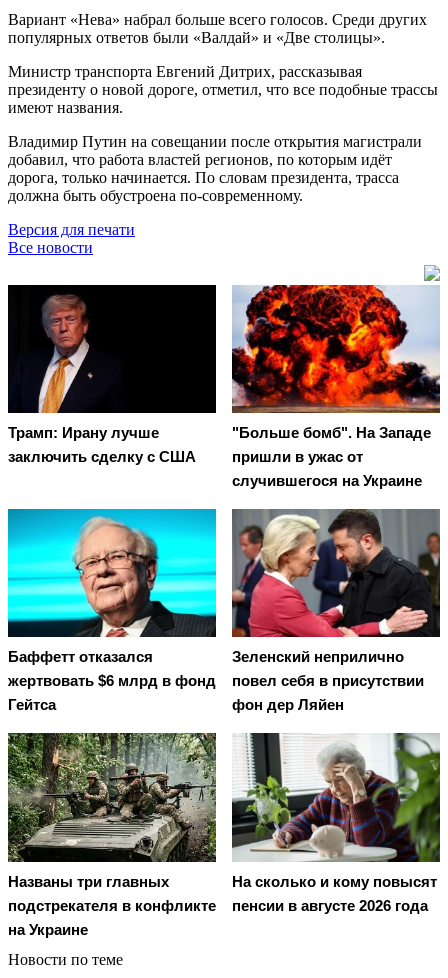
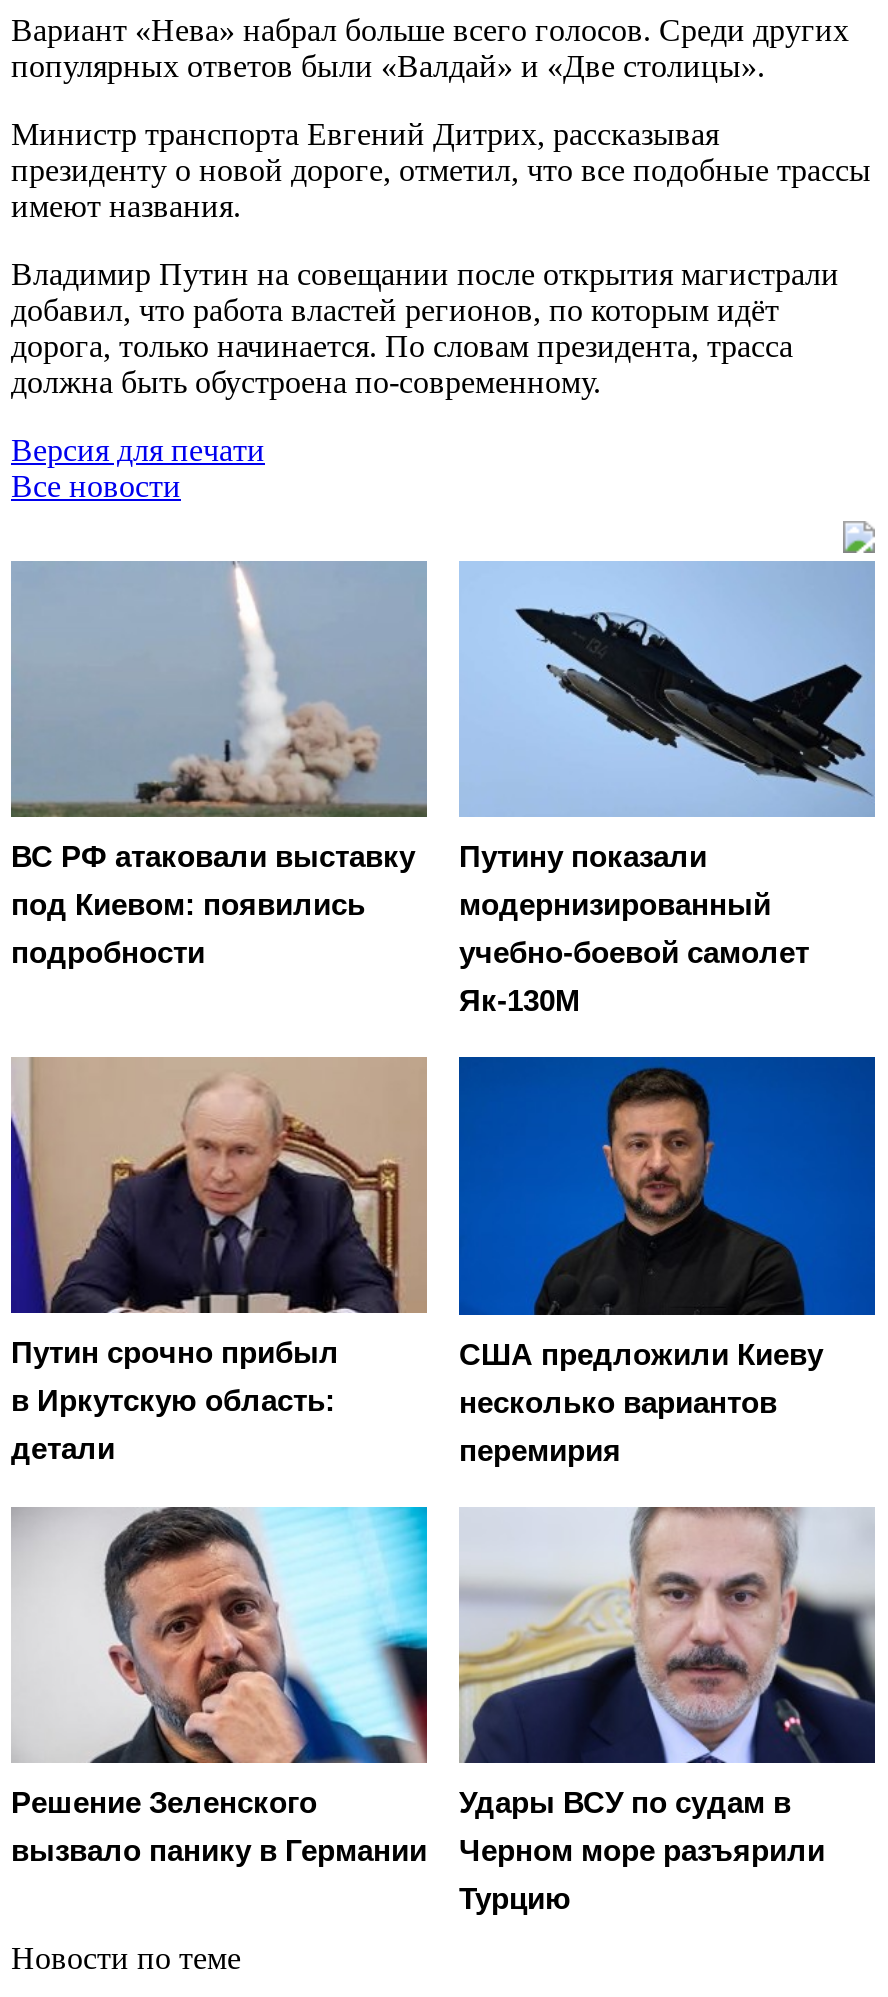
- [image]
- Трамп: Ирану лучше
- заключить сделку с США
+ [image]
+ ВС РФ атаковали выставку
+ под Киевом: появились
+ подробности

- [image]
- "Больше бомб". На Западе
- пришли в ужас от
- случившегося на Украине
+ [image]
+ Путину показали
+ модернизированный
+ учебно-боевой самолет
+ Як-130М

- [image]
- Баффетт отказался
- жертвовать $6 млрд в фонд
- Гейтса
+ [image]
+ Путин срочно прибыл
+ в Иркутскую область:
+ детали

- [image]
- Зеленский неприлично
- повел cебя в присутствии
- фон дер Ляйен
+ [image]
+ США предложили Киеву
+ несколько вариантов
+ перемирия

- [image]
- Названы три главных
- подстрекателя в конфликте
- на Украине
+ [image]
+ Решение Зеленского
+ вызвало панику в Германии

- [image]
- На сколько и кому повысят
- пенсии в августе 2026 года
+ [image]
+ Удары ВСУ по судам в
+ Черном море разъярили
+ Турцию
